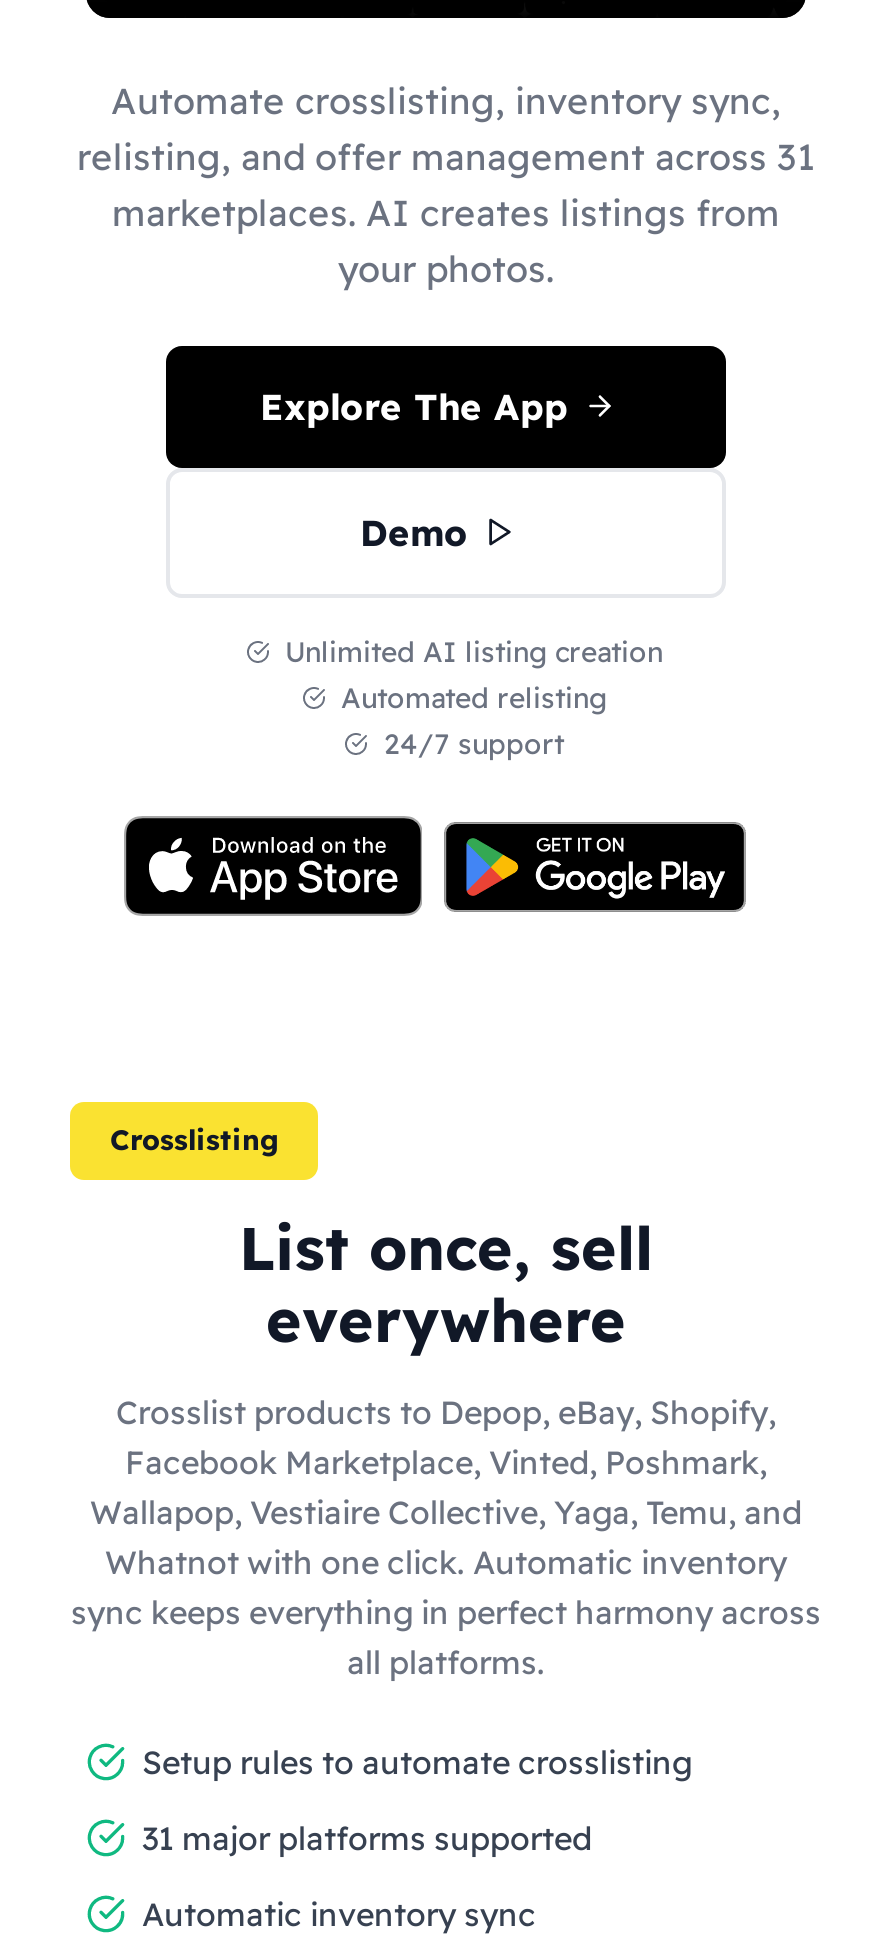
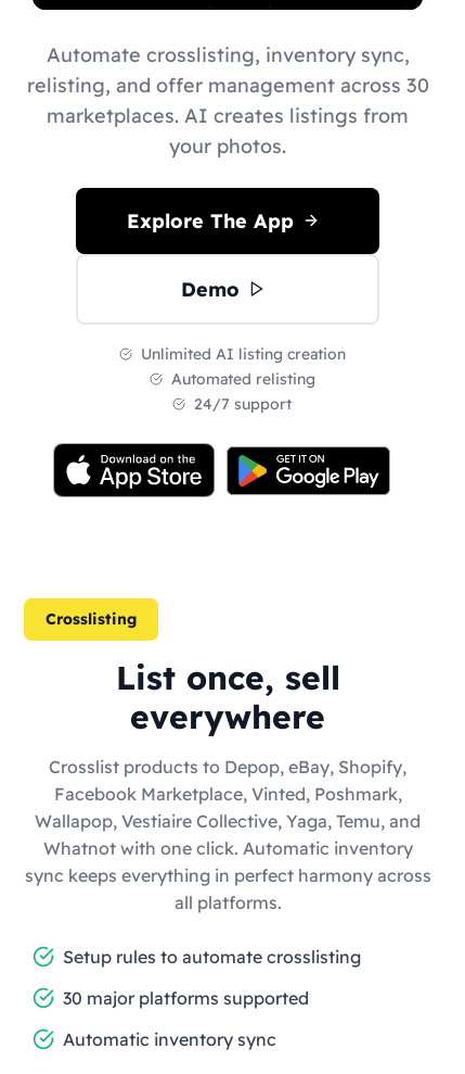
- relisting, and offer management across 31
+ relisting, and offer management across 30

- 31 major platforms supported
+ 30 major platforms supported
